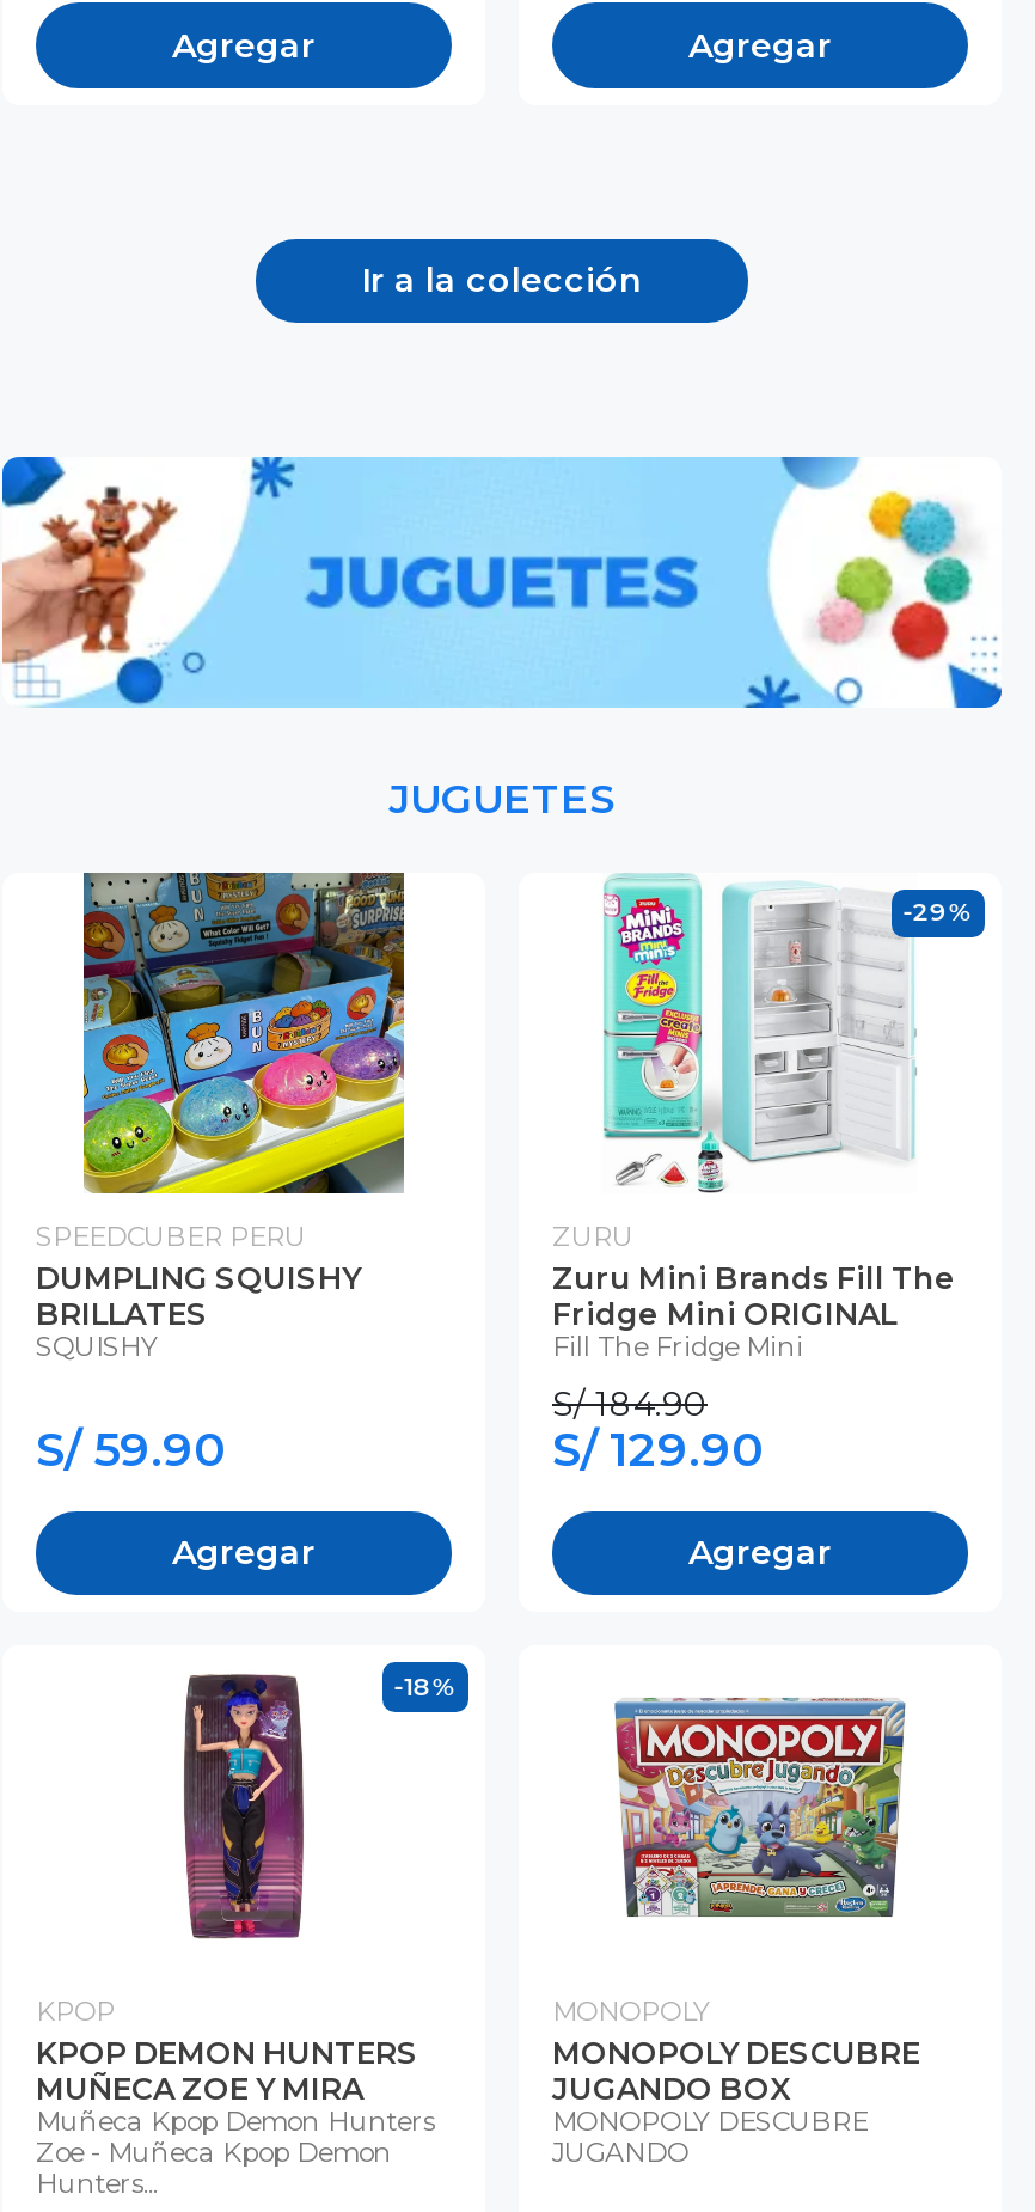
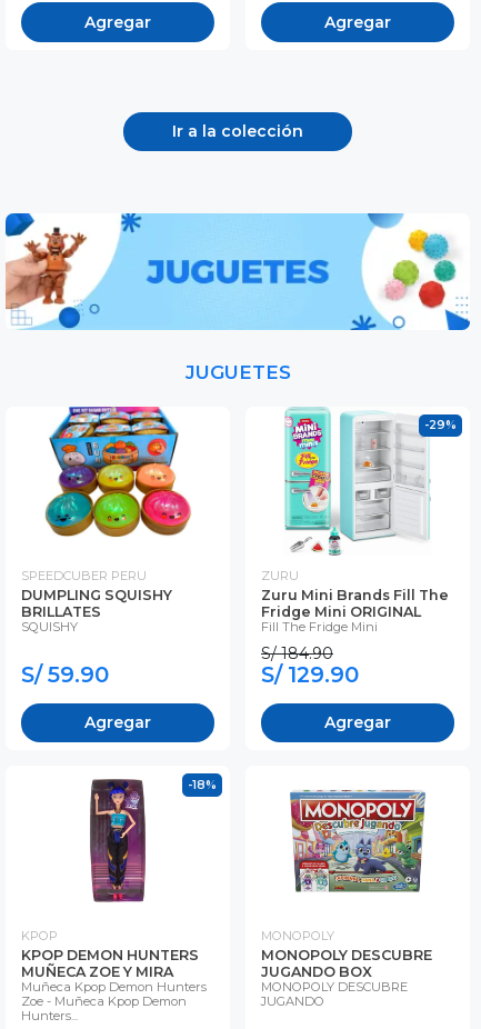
- [image]
+ [image]
